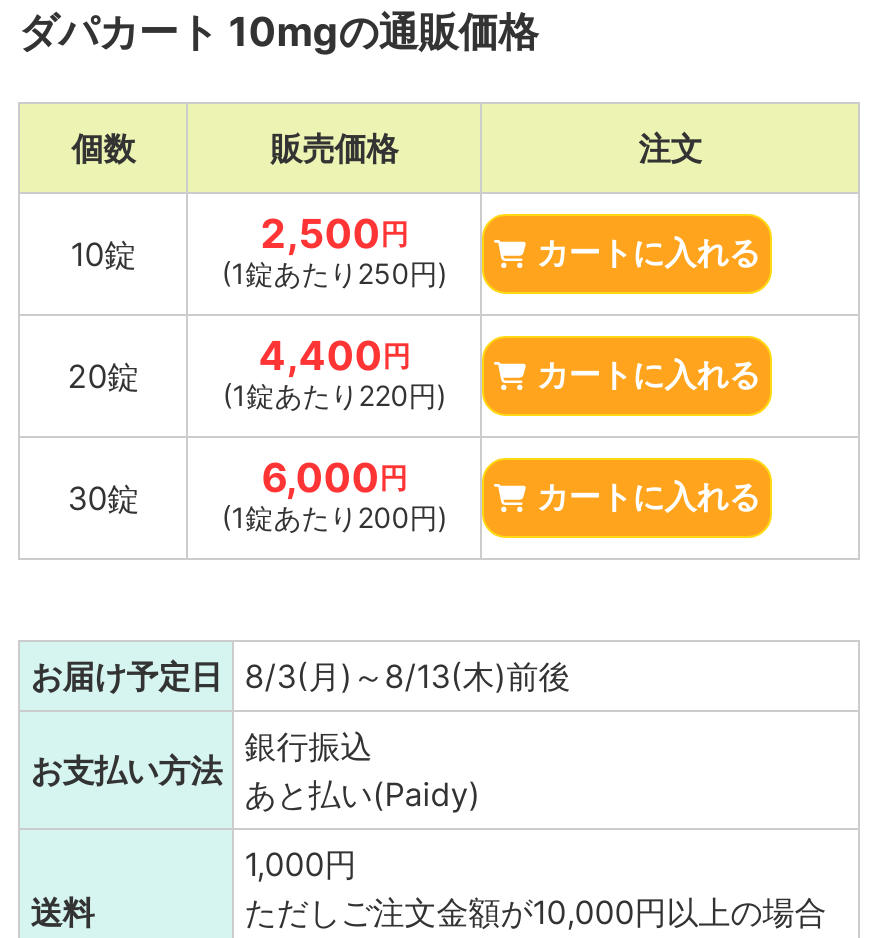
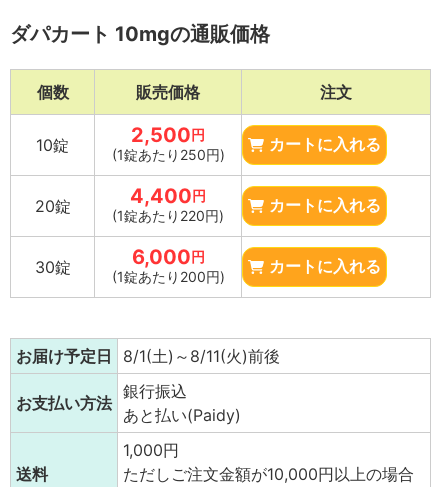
- お届け予定日 8/3(月)～8/13(木)前後
+ お届け予定日 8/1(土)～8/11(火)前後
